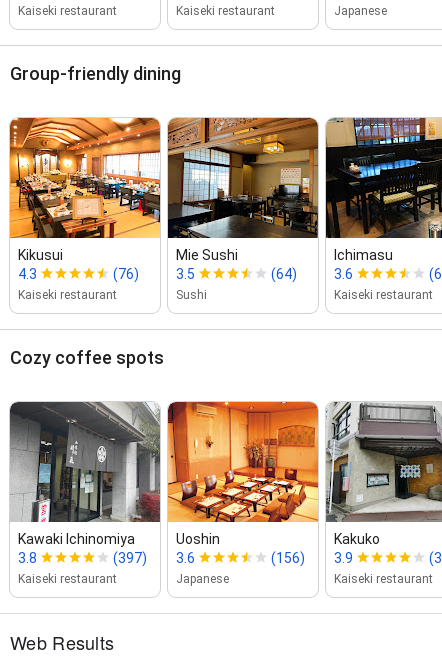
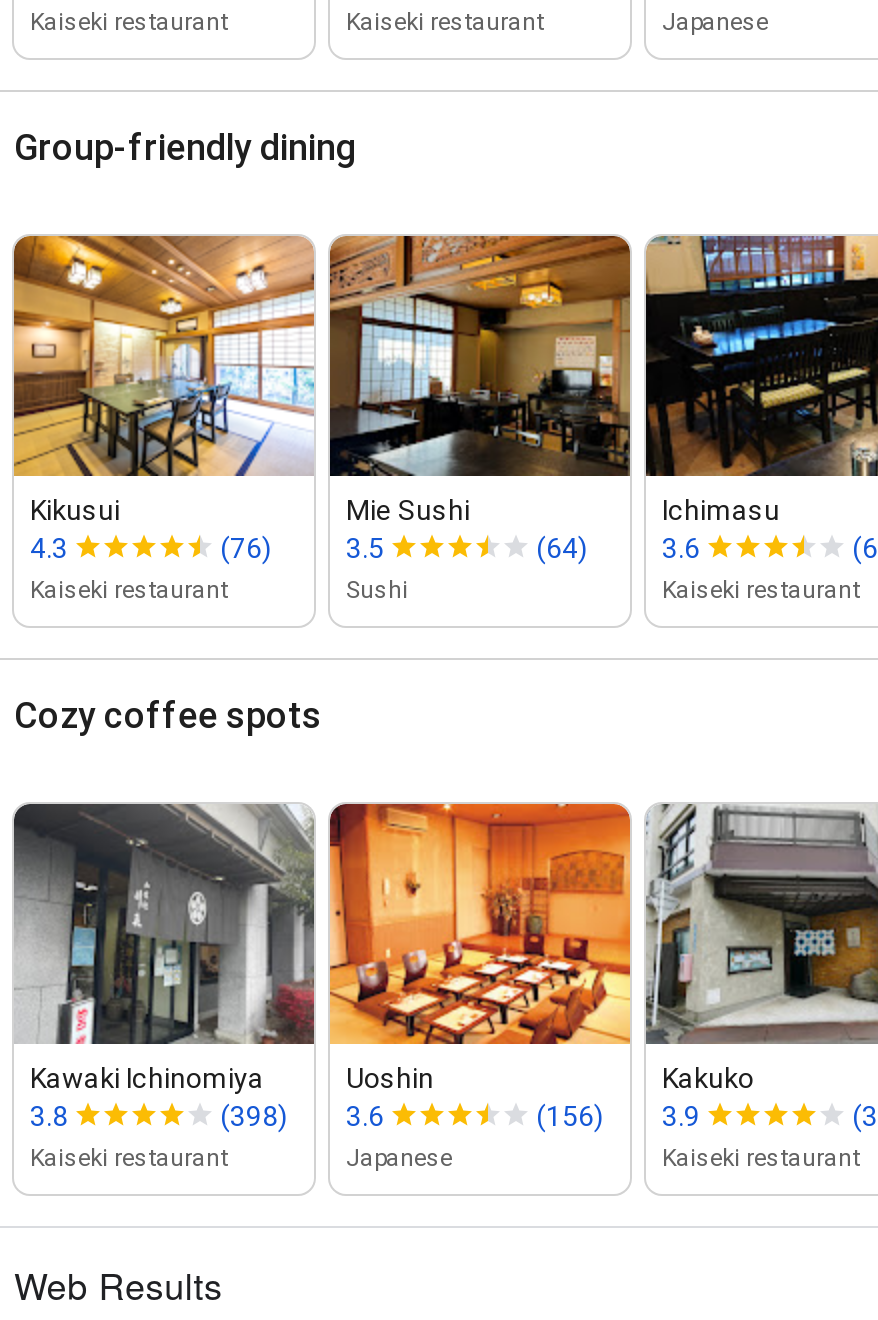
- [image]
+ [image]

- (397) 3.6
+ (398) 3.6
